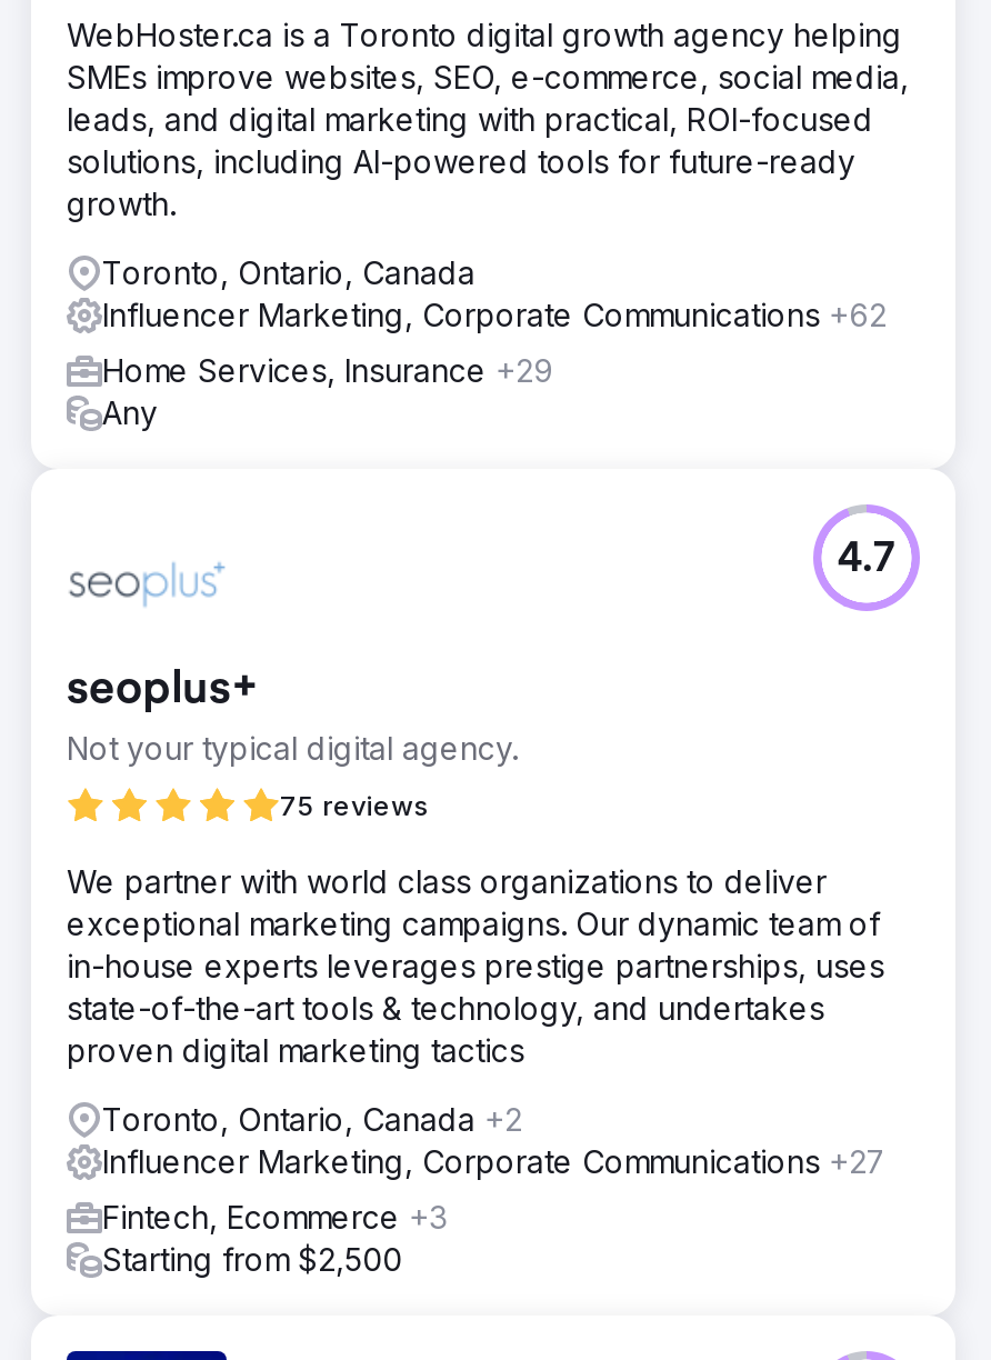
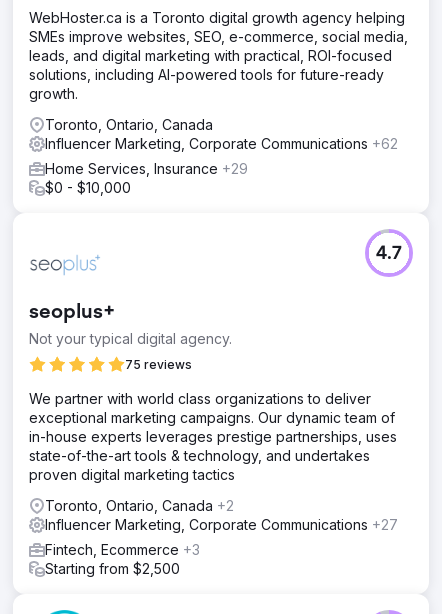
- Any
+ $0 - $10,000
